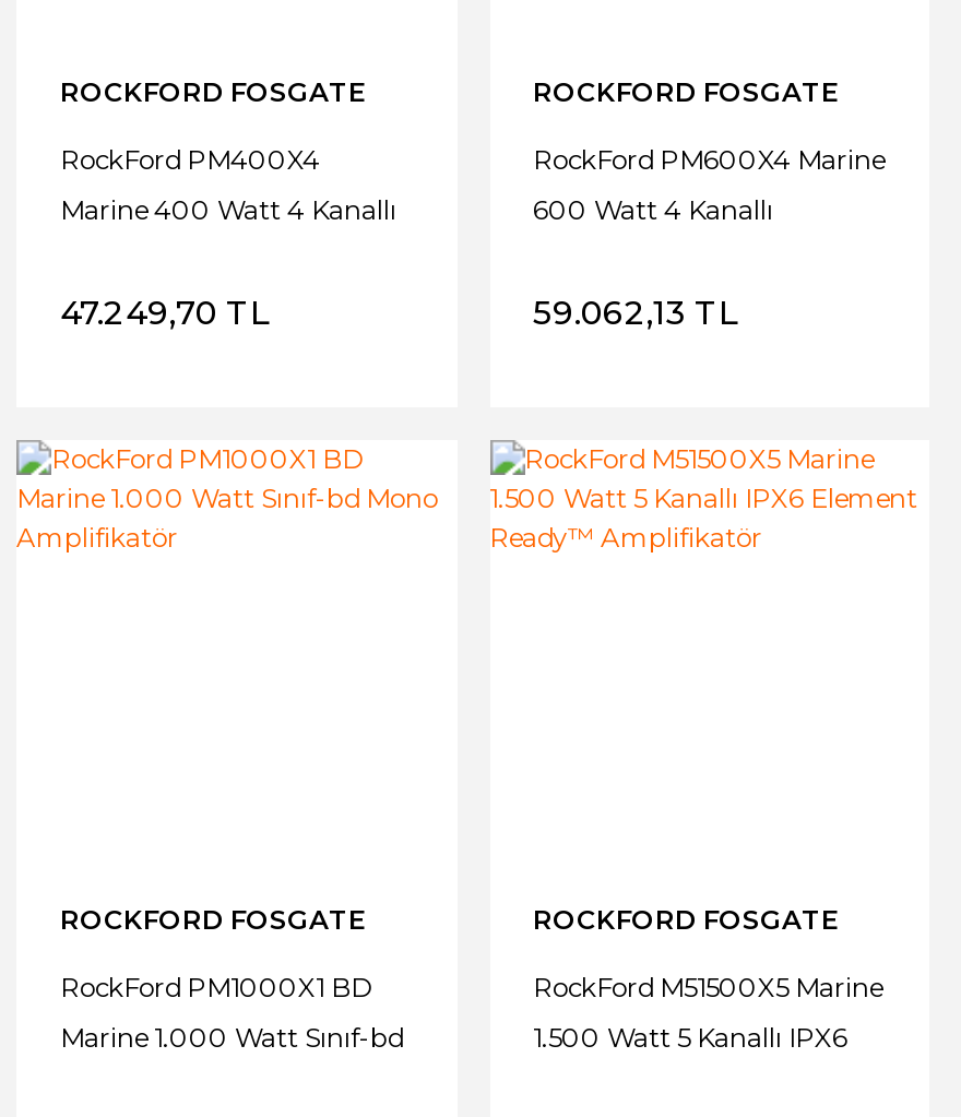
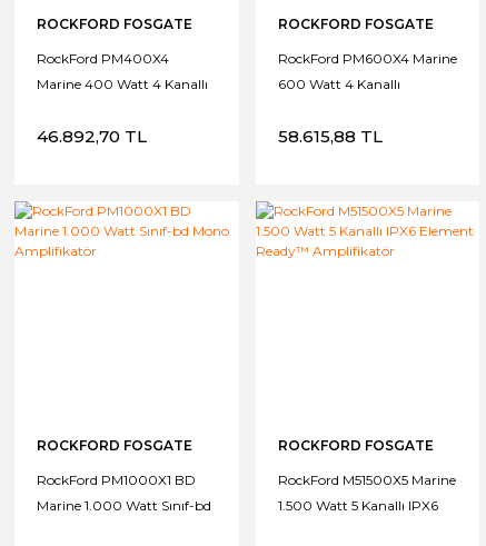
- 47.249,70 TL
+ 46.892,70 TL

- 59.062,13 TL
+ 58.615,88 TL
